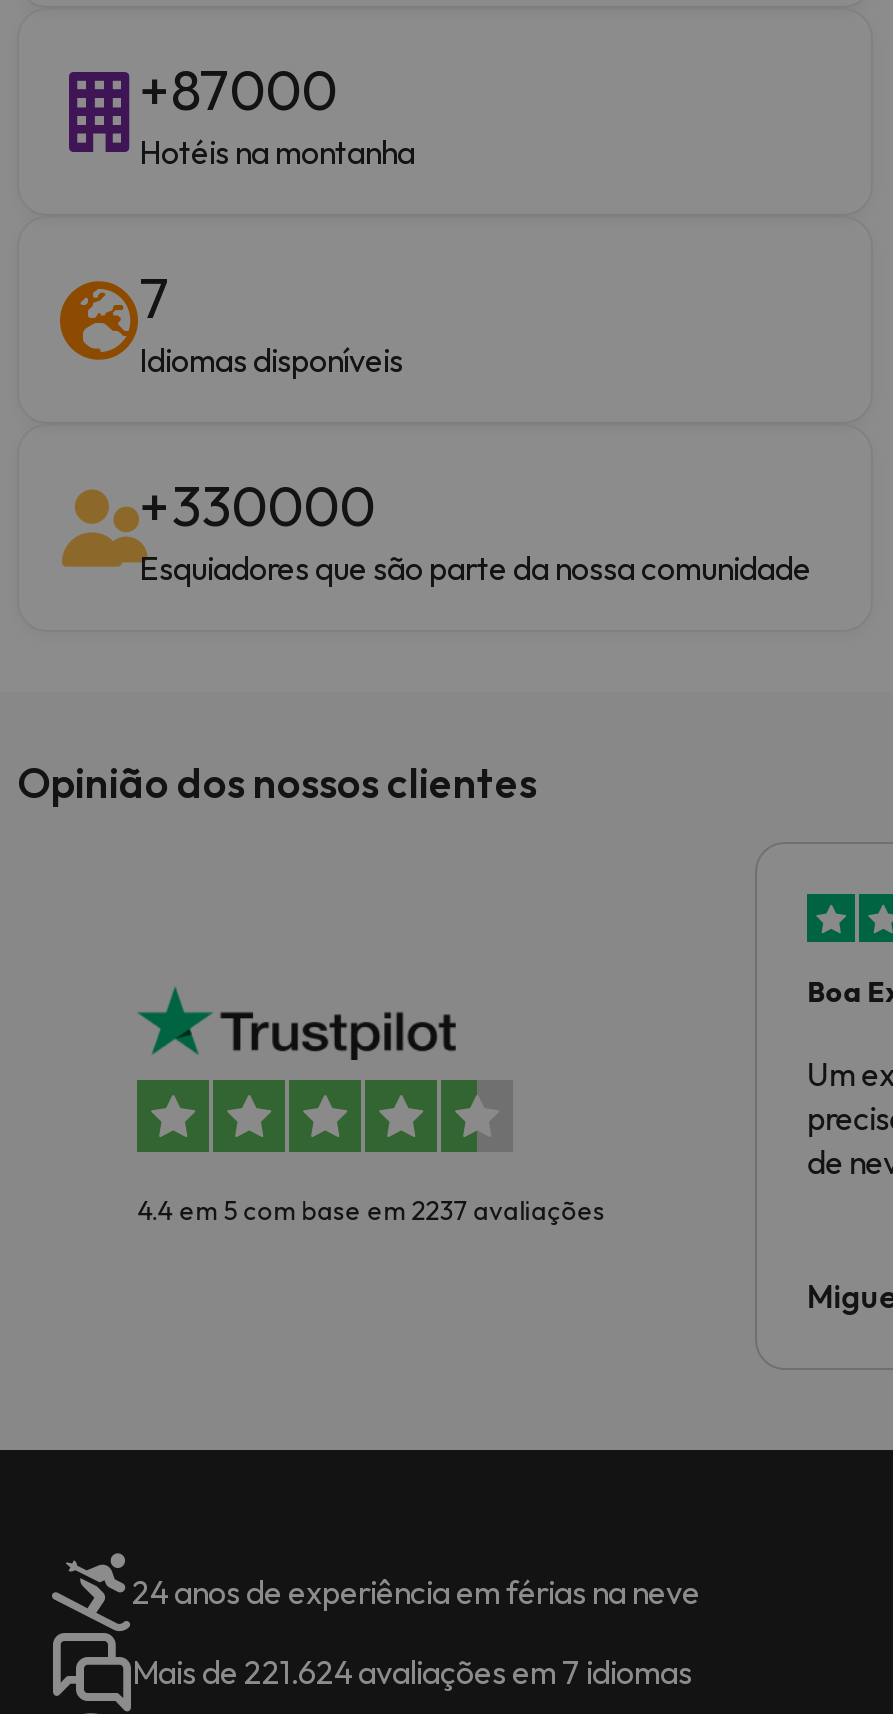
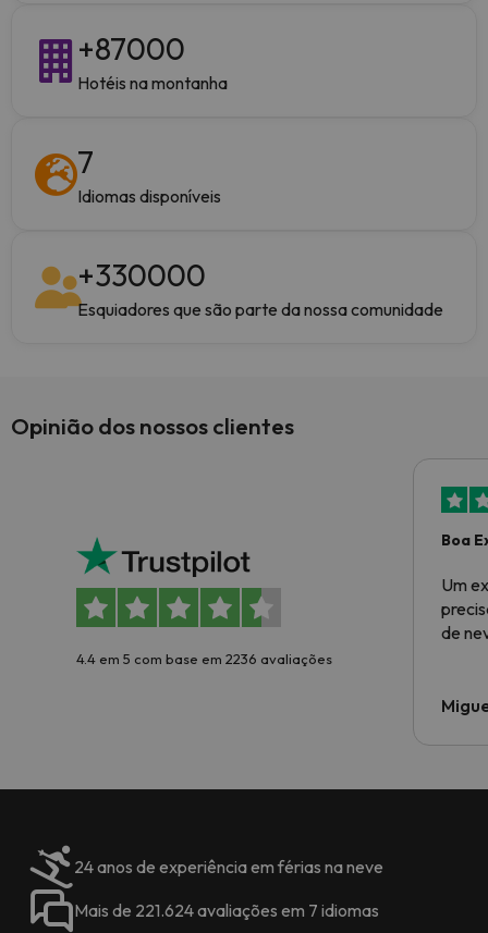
- 4.4 em 5 com base em 2237 avaliações
+ 4.4 em 5 com base em 2236 avaliações
